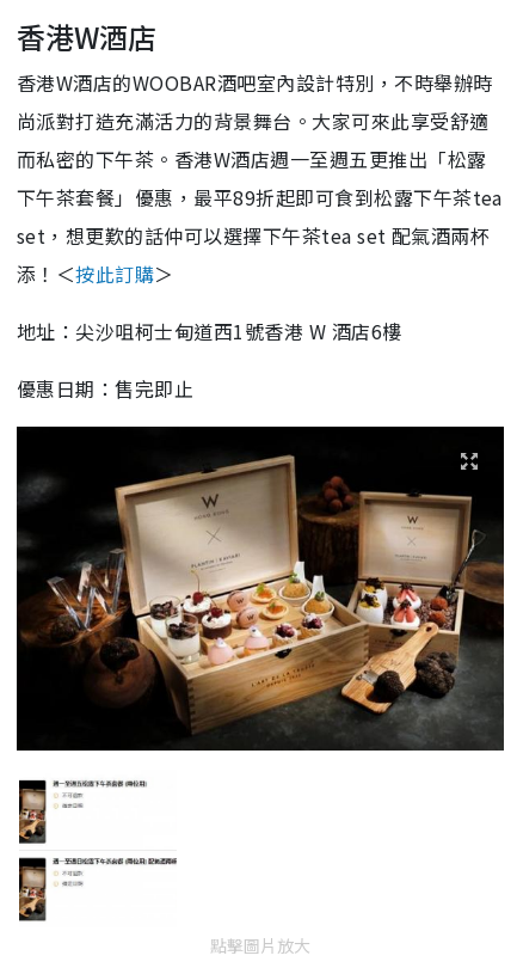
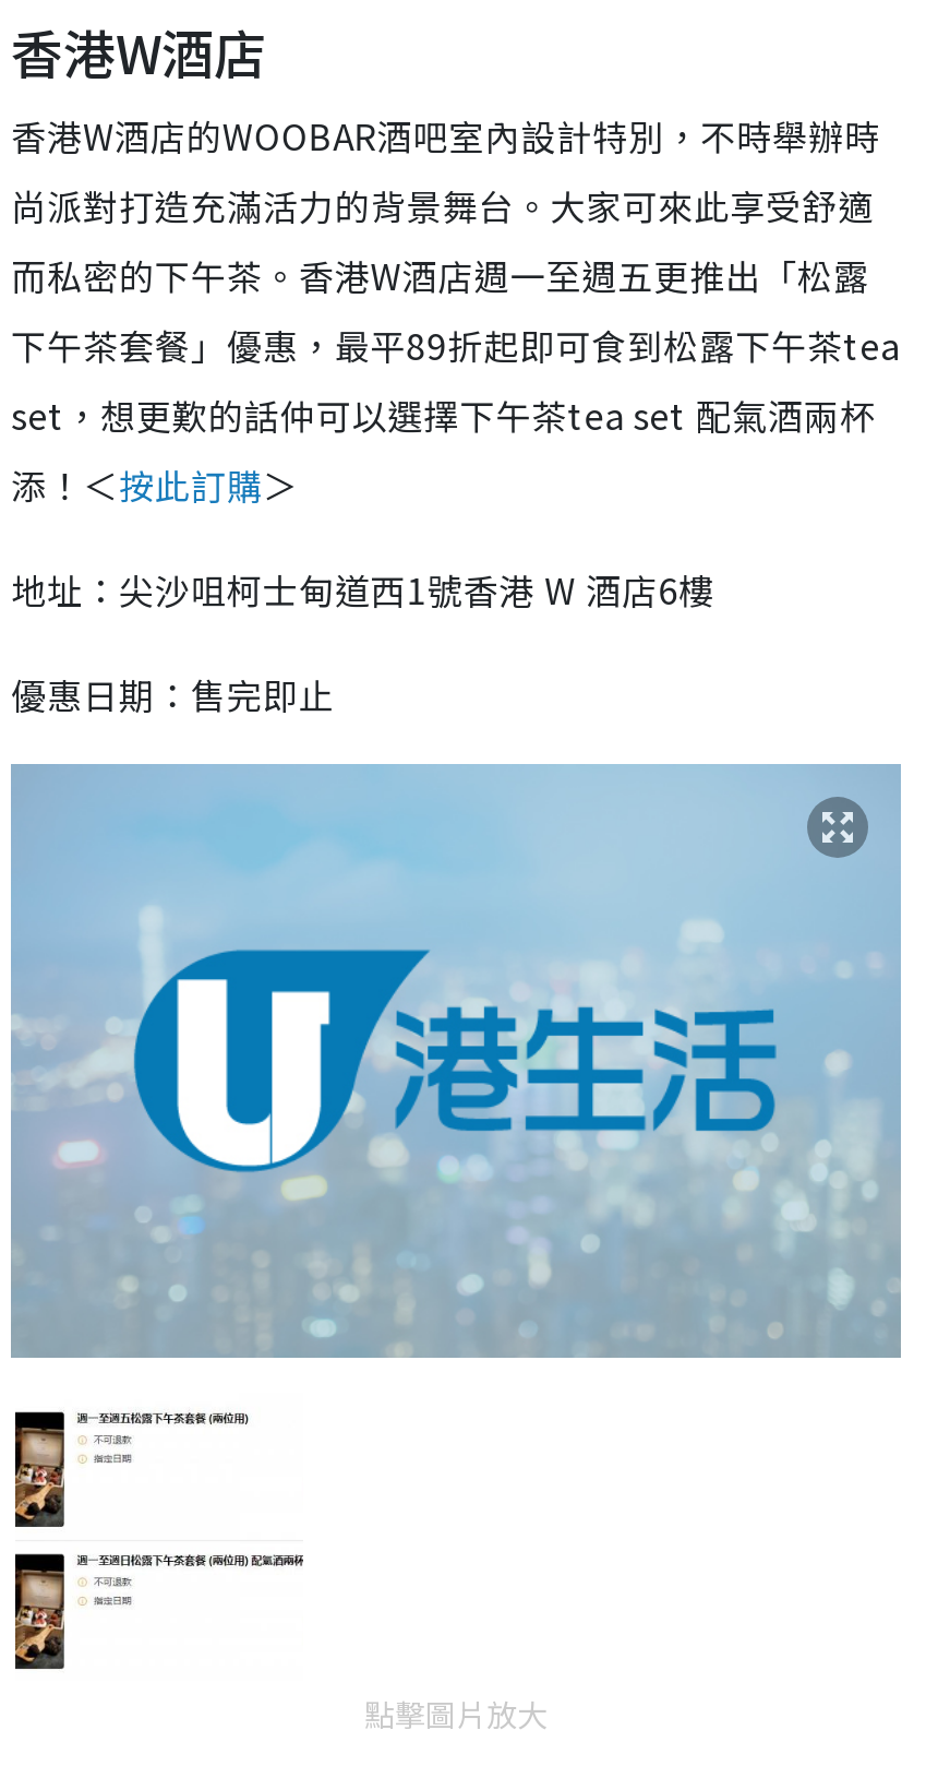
- [image]
+ [image]
